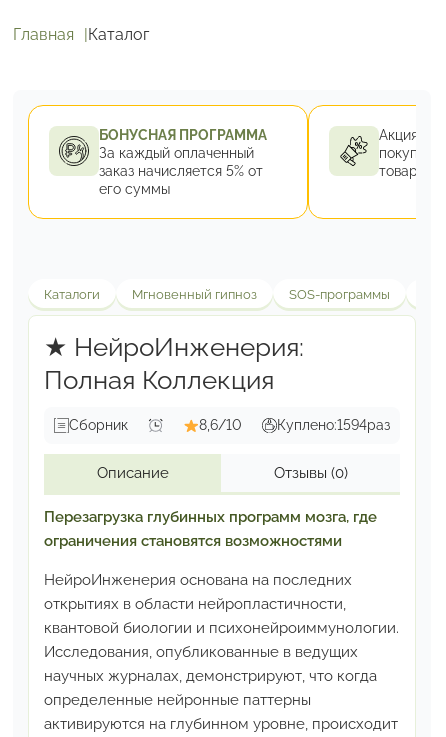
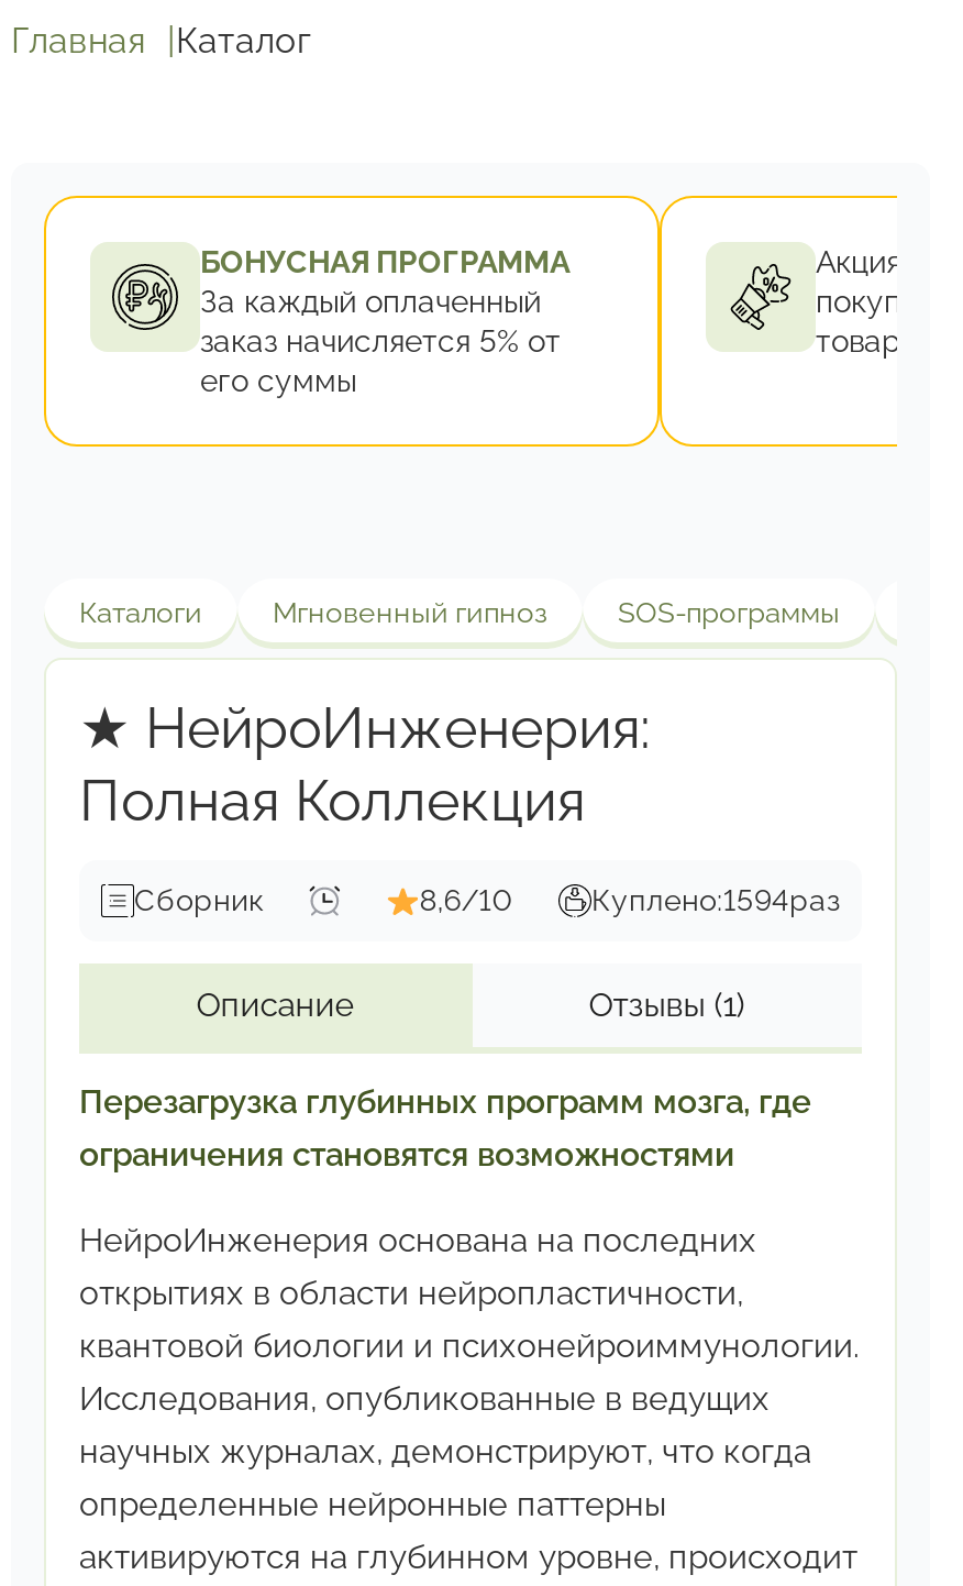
- Отзывы (0)
+ Отзывы (1)
